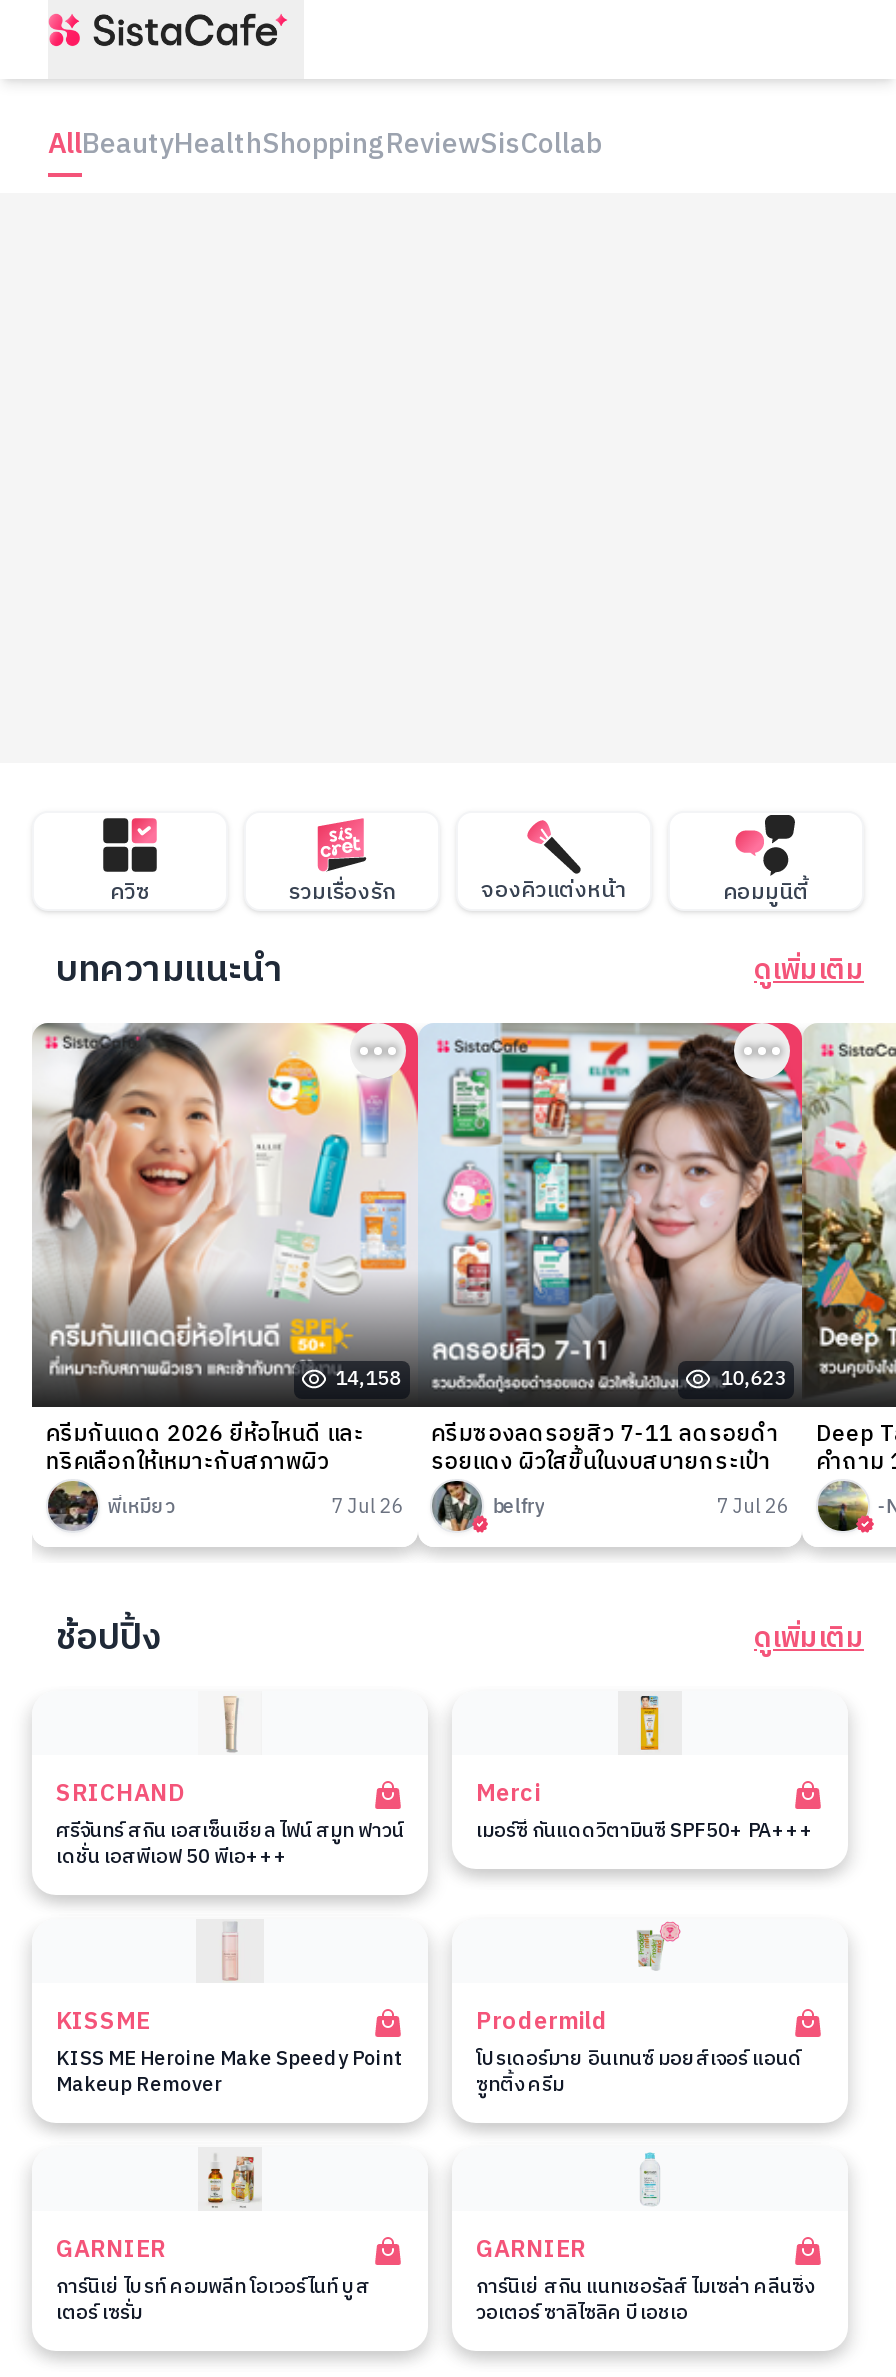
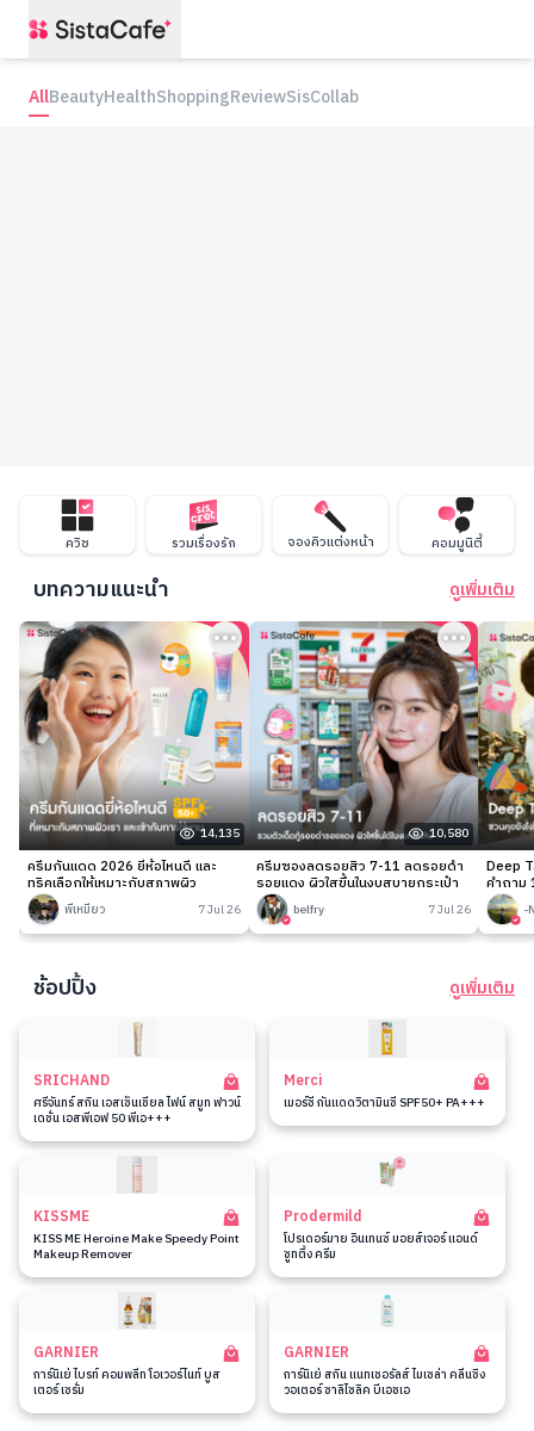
- 14,158
+ 14,135

- 10,623
+ 10,580
